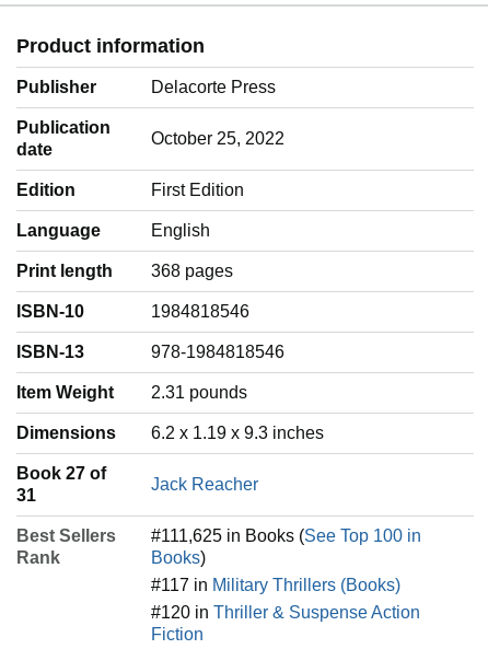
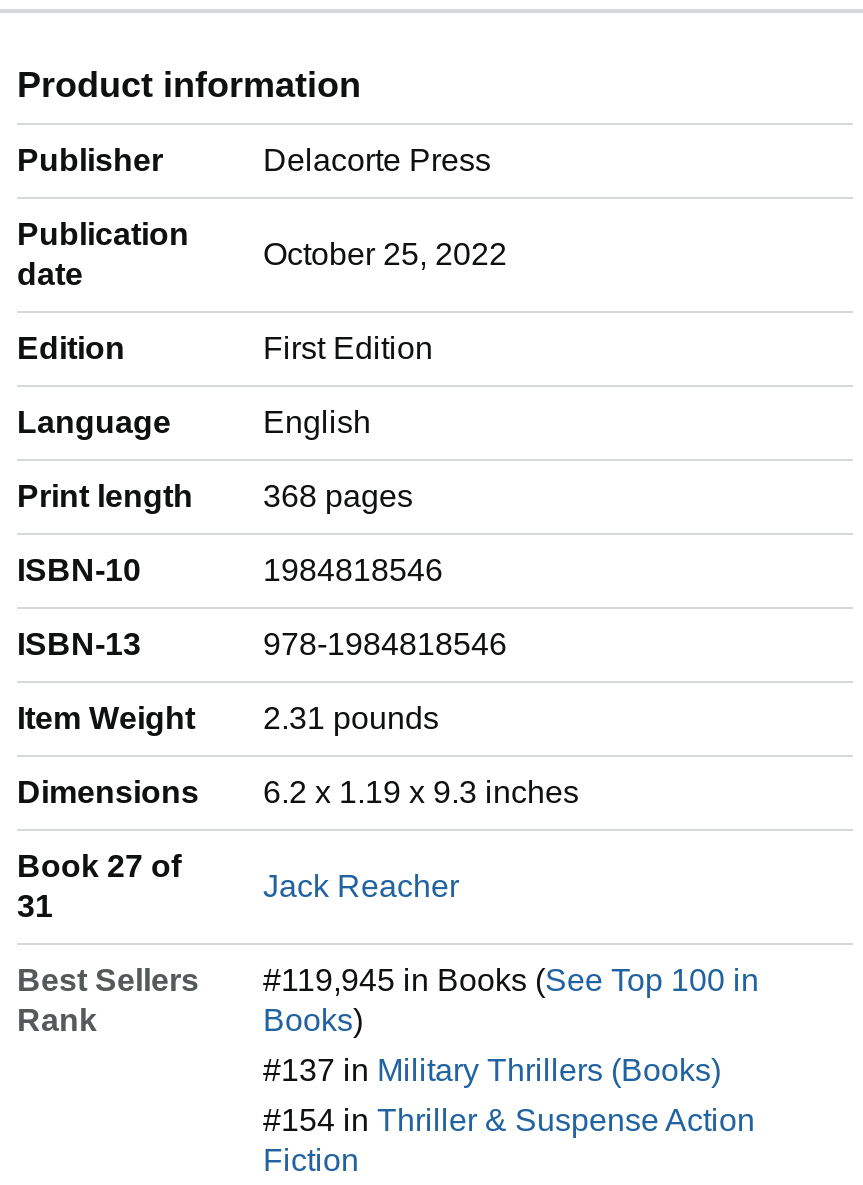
- #111,625 in Books (See Top 100 in
+ #119,945 in Books (See Top 100 in

- #117 in Military Thrillers (Books)
+ #137 in Military Thrillers (Books)

- #120 in Thriller & Suspense Action
+ #154 in Thriller & Suspense Action
